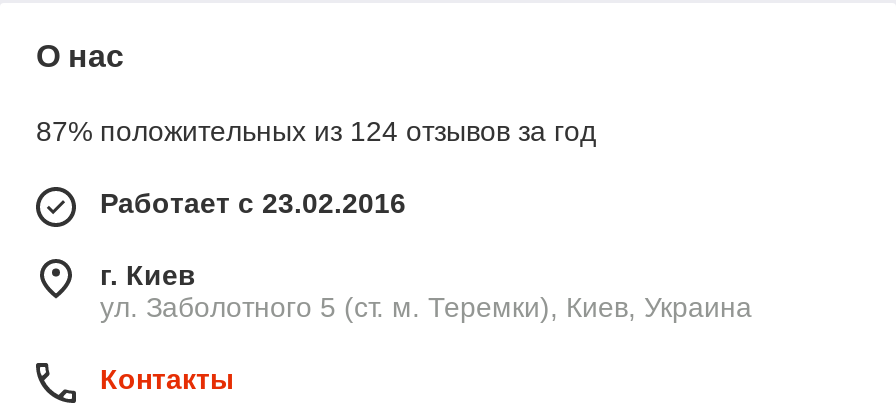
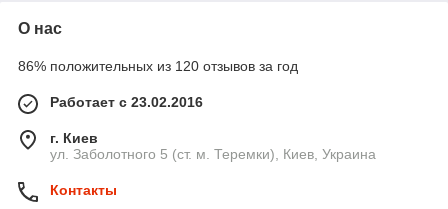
- 87% положительных из 124 отзывов за год
+ 86% положительных из 120 отзывов за год
